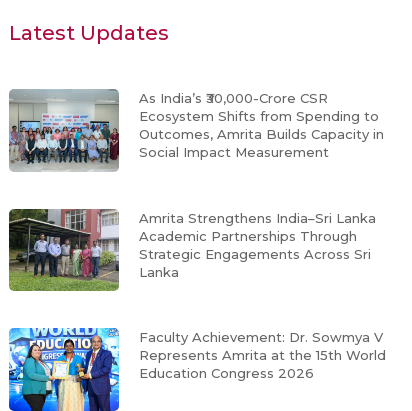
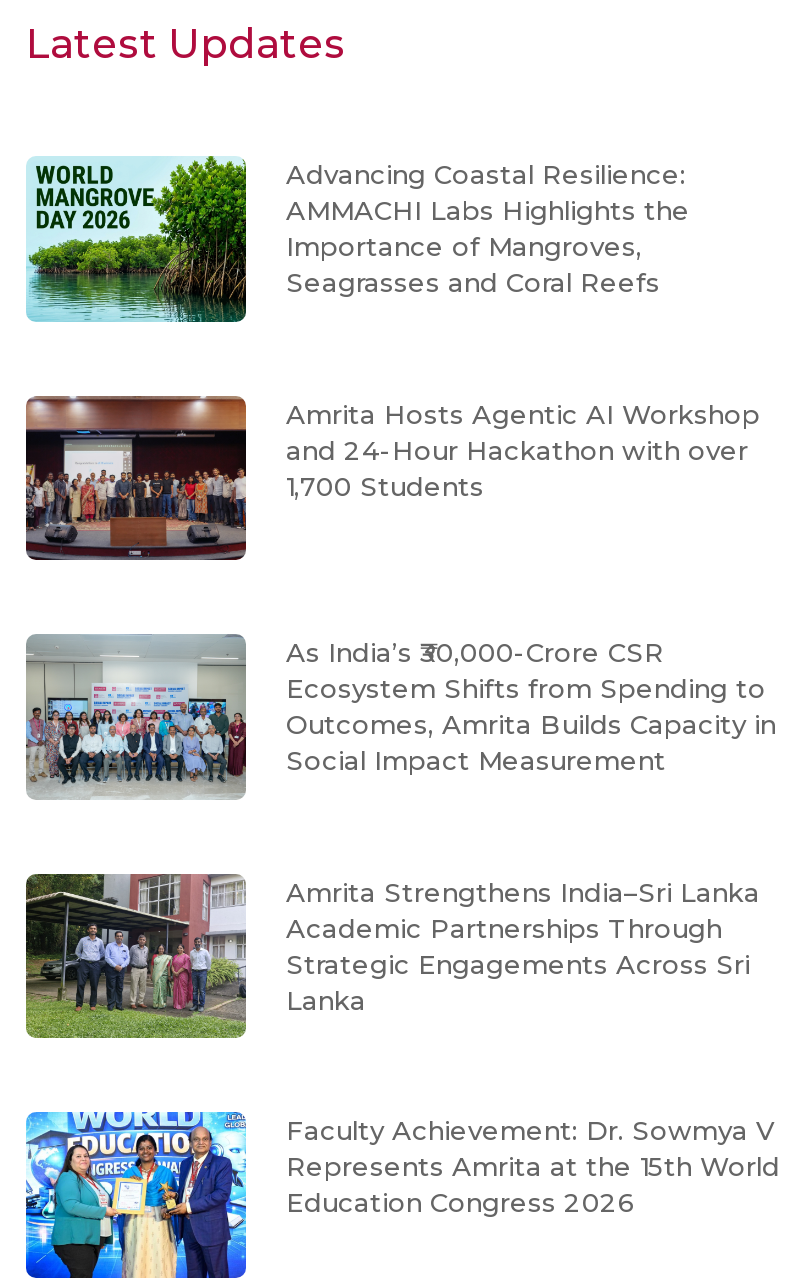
+ [image]
+ Amrita Hosts Agentic AI Workshop
+ and 24-Hour Hackathon with over
+ 1,700 Students

+ [image]
+ Advancing Coastal Resilience:
+ AMMACHI Labs Highlights the
+ Importance of Mangroves,
+ Seagrasses and Coral Reefs
